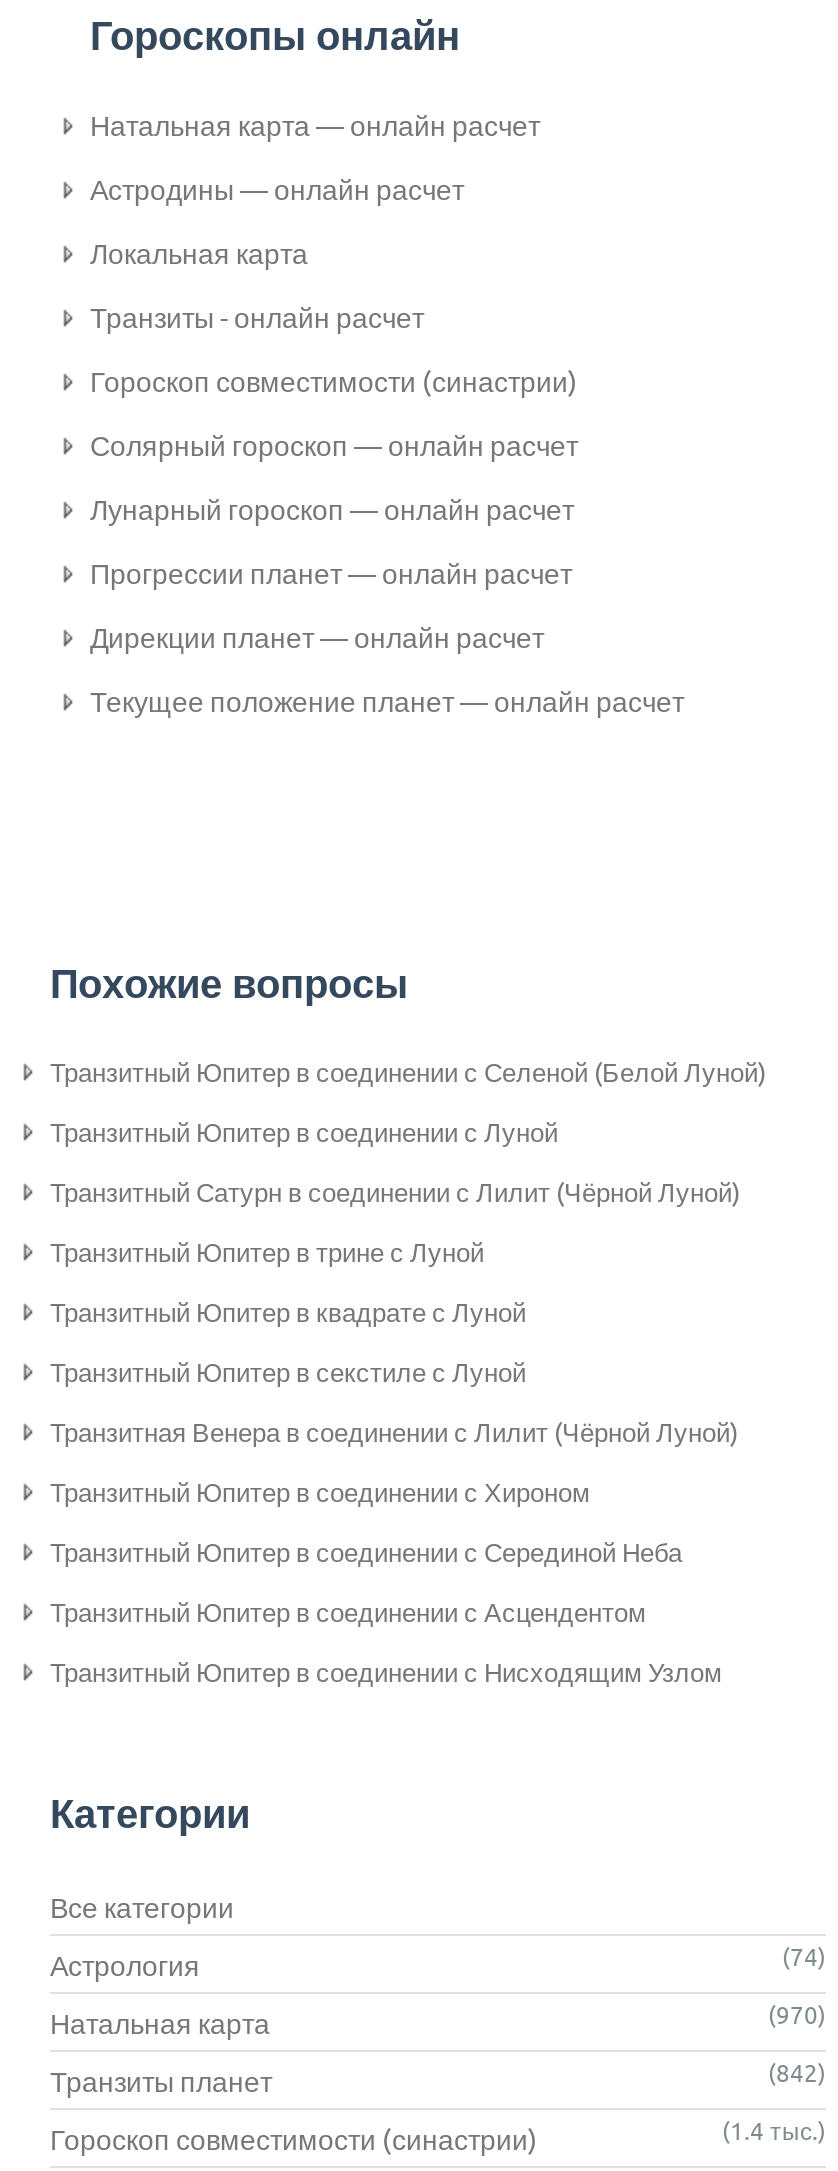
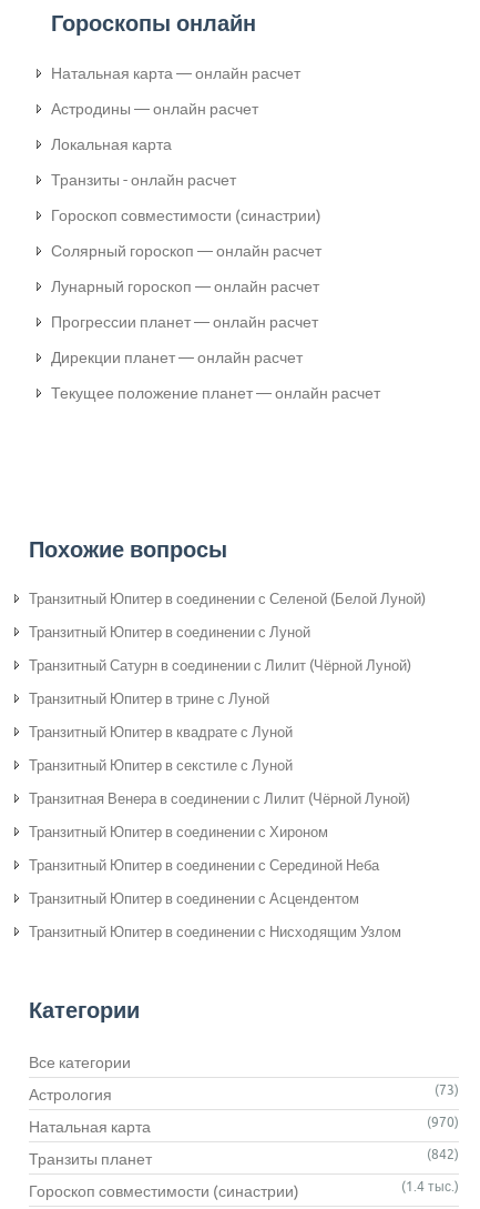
- (74)
+ (73)
